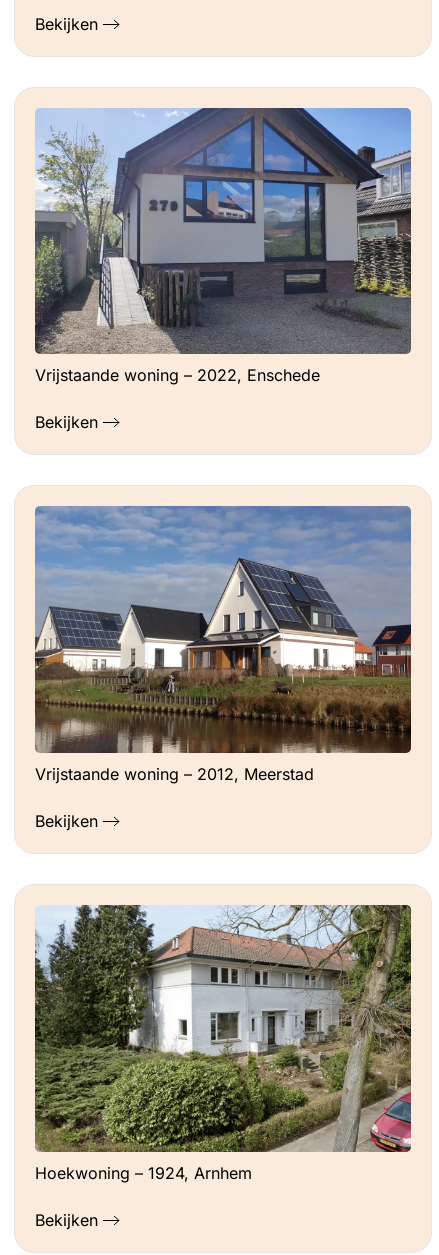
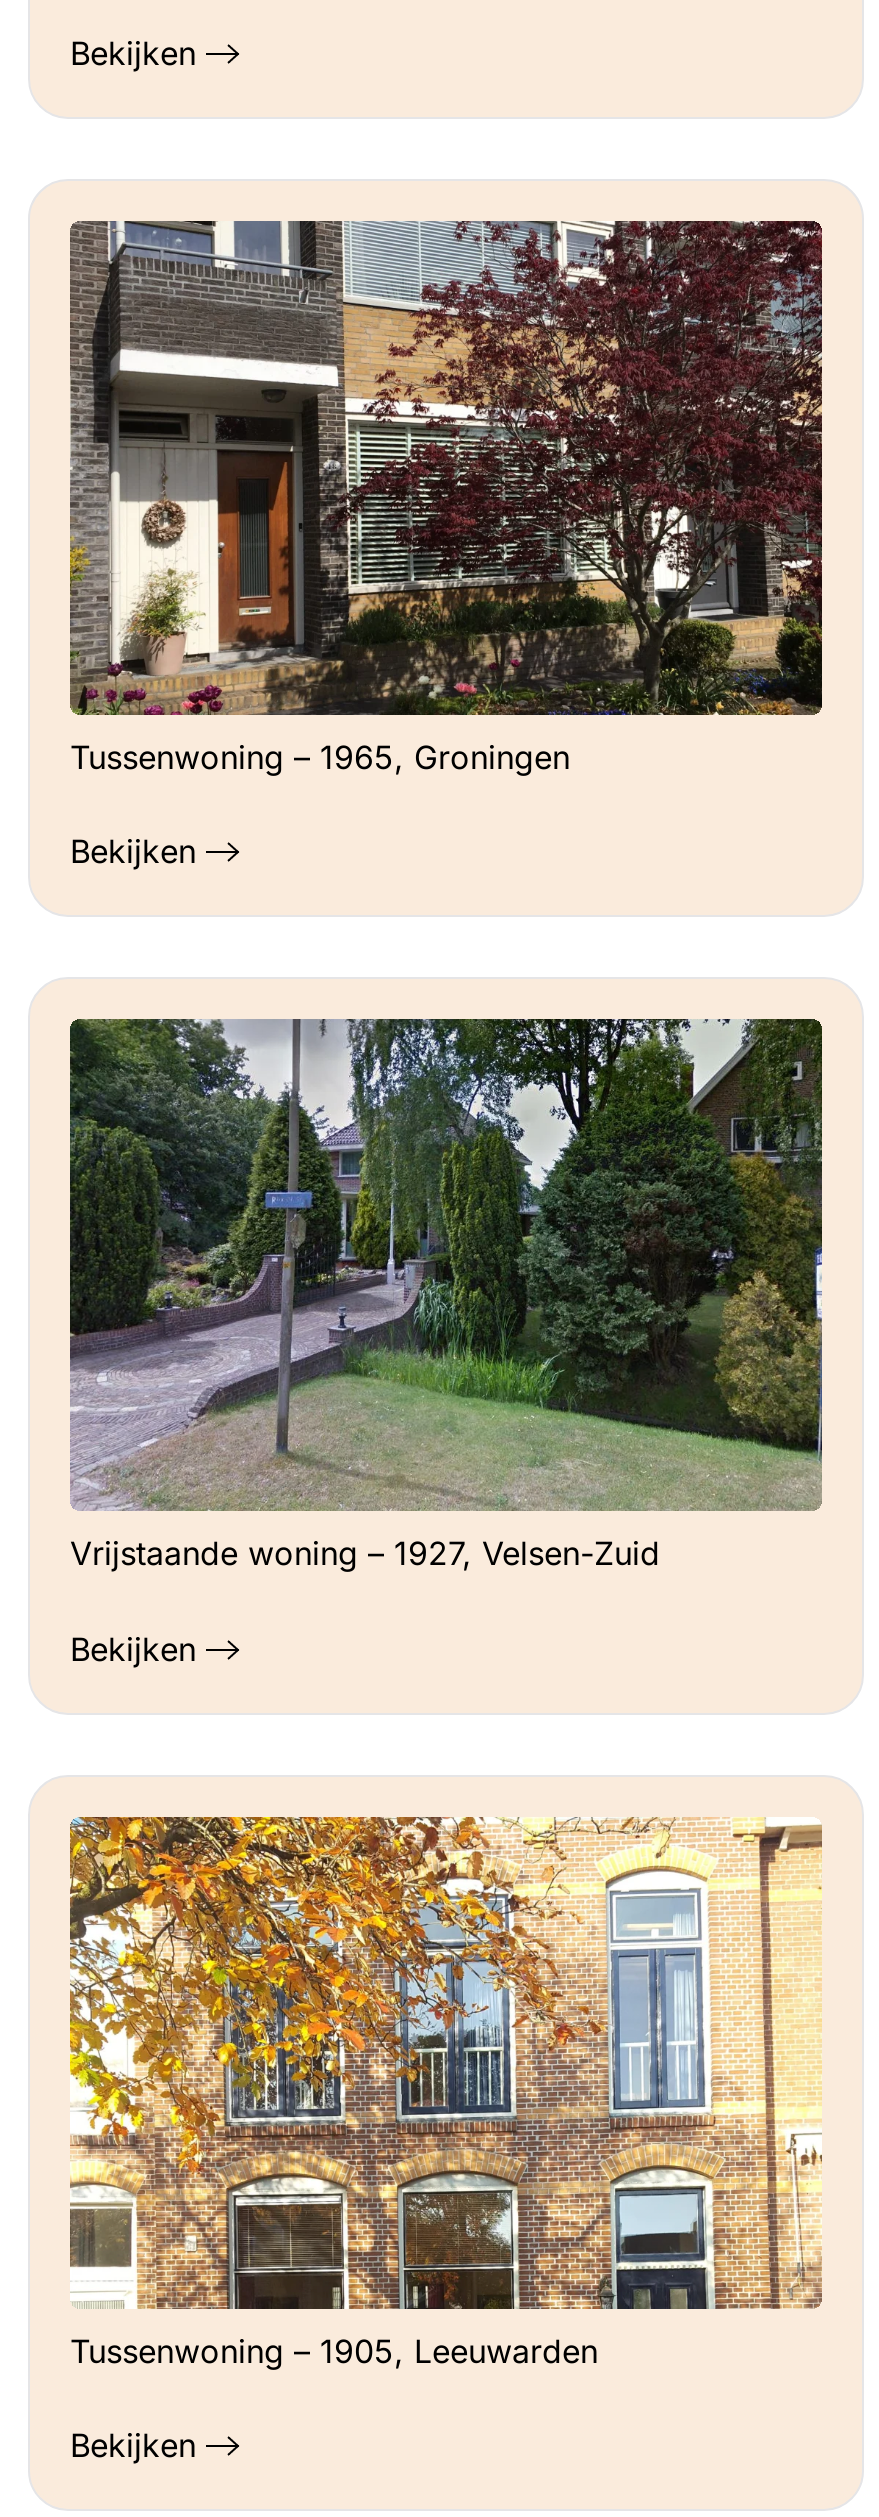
- [image]
- Vrijstaande woning – 2022, Enschede
+ [image]
+ Tussenwoning – 1965, Groningen

- [image]
- Vrijstaande woning – 2012, Meerstad
+ [image]
+ Vrijstaande woning – 1927, Velsen-Zuid

- [image]
- Hoekwoning – 1924, Arnhem
+ [image]
+ Tussenwoning – 1905, Leeuwarden
